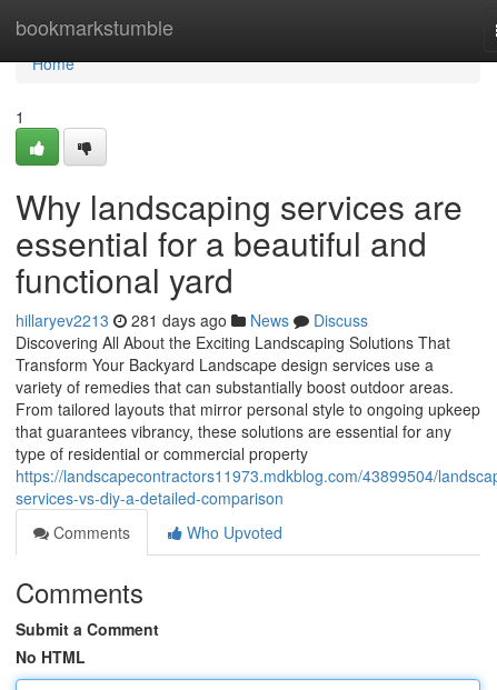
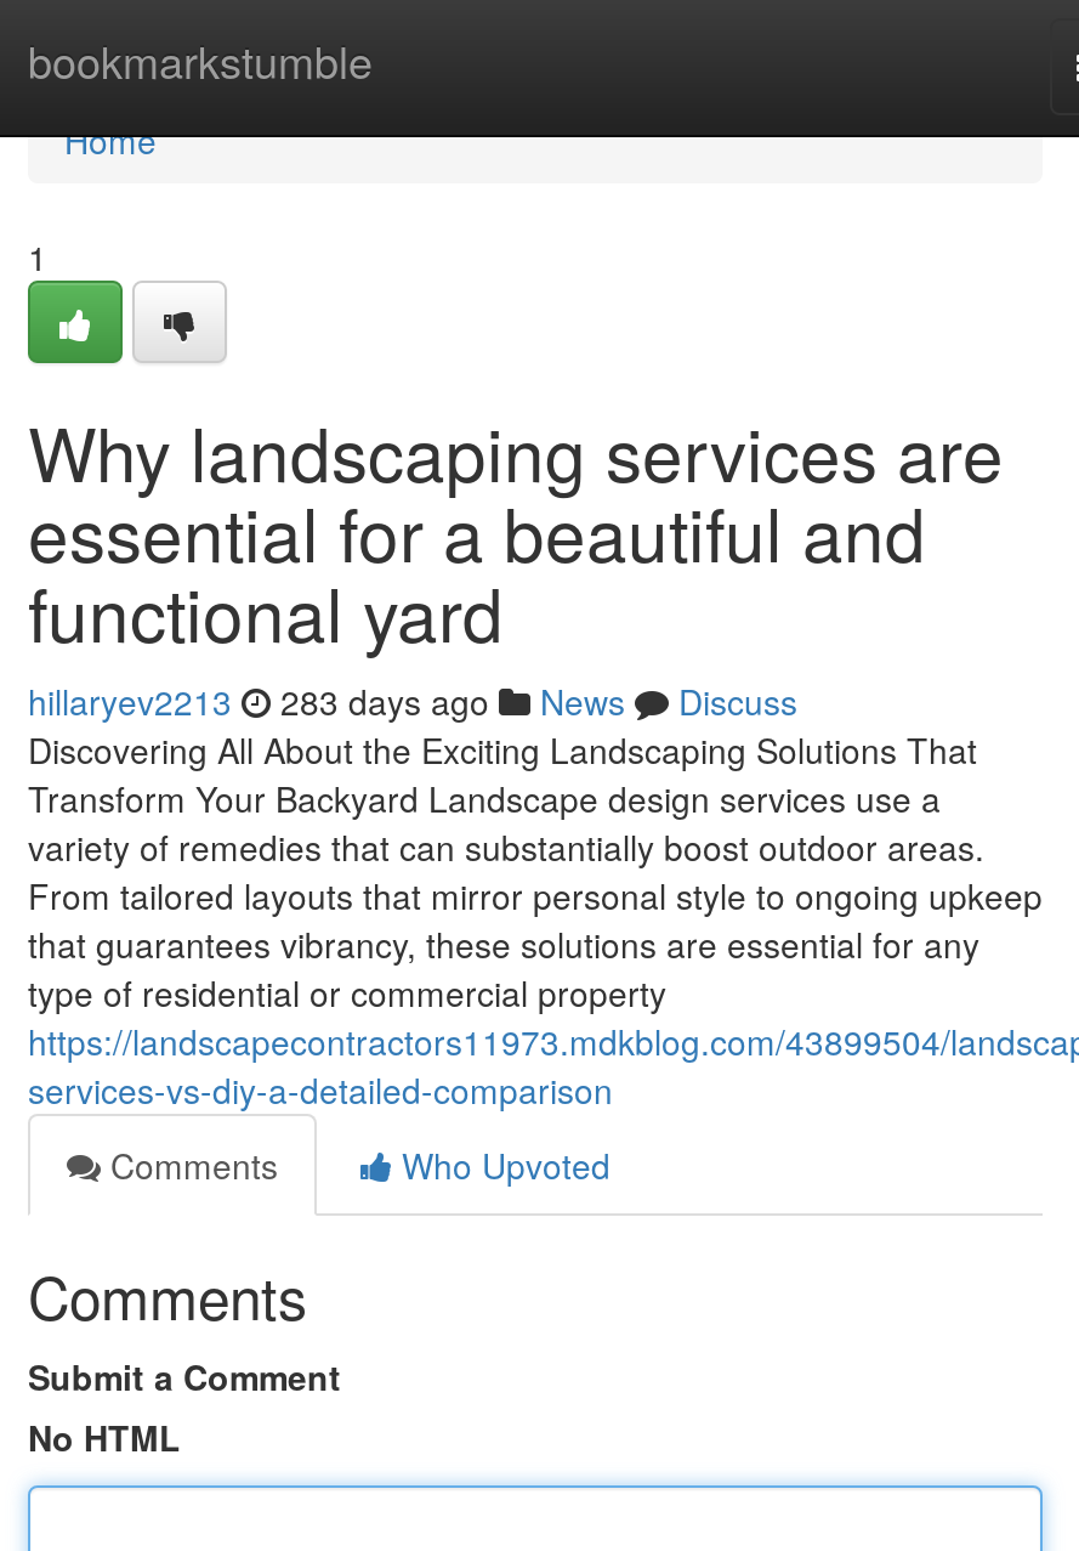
- hillaryev2213 281 days ago News Discuss
+ hillaryev2213 283 days ago News Discuss
